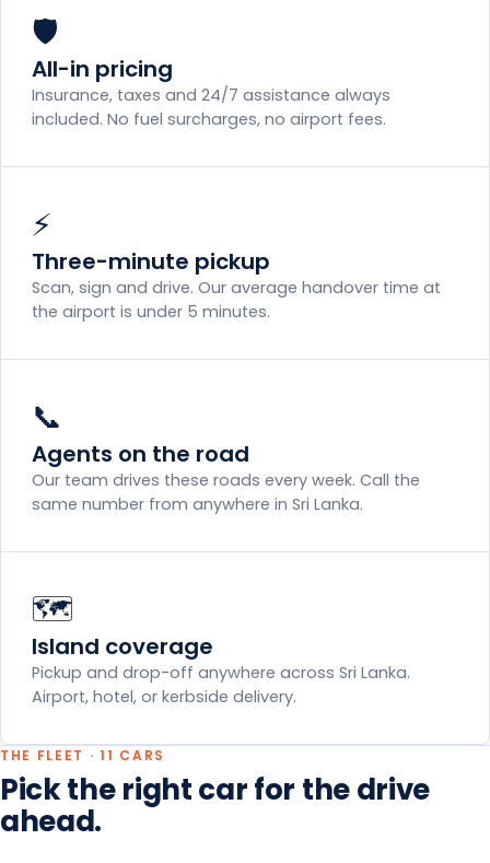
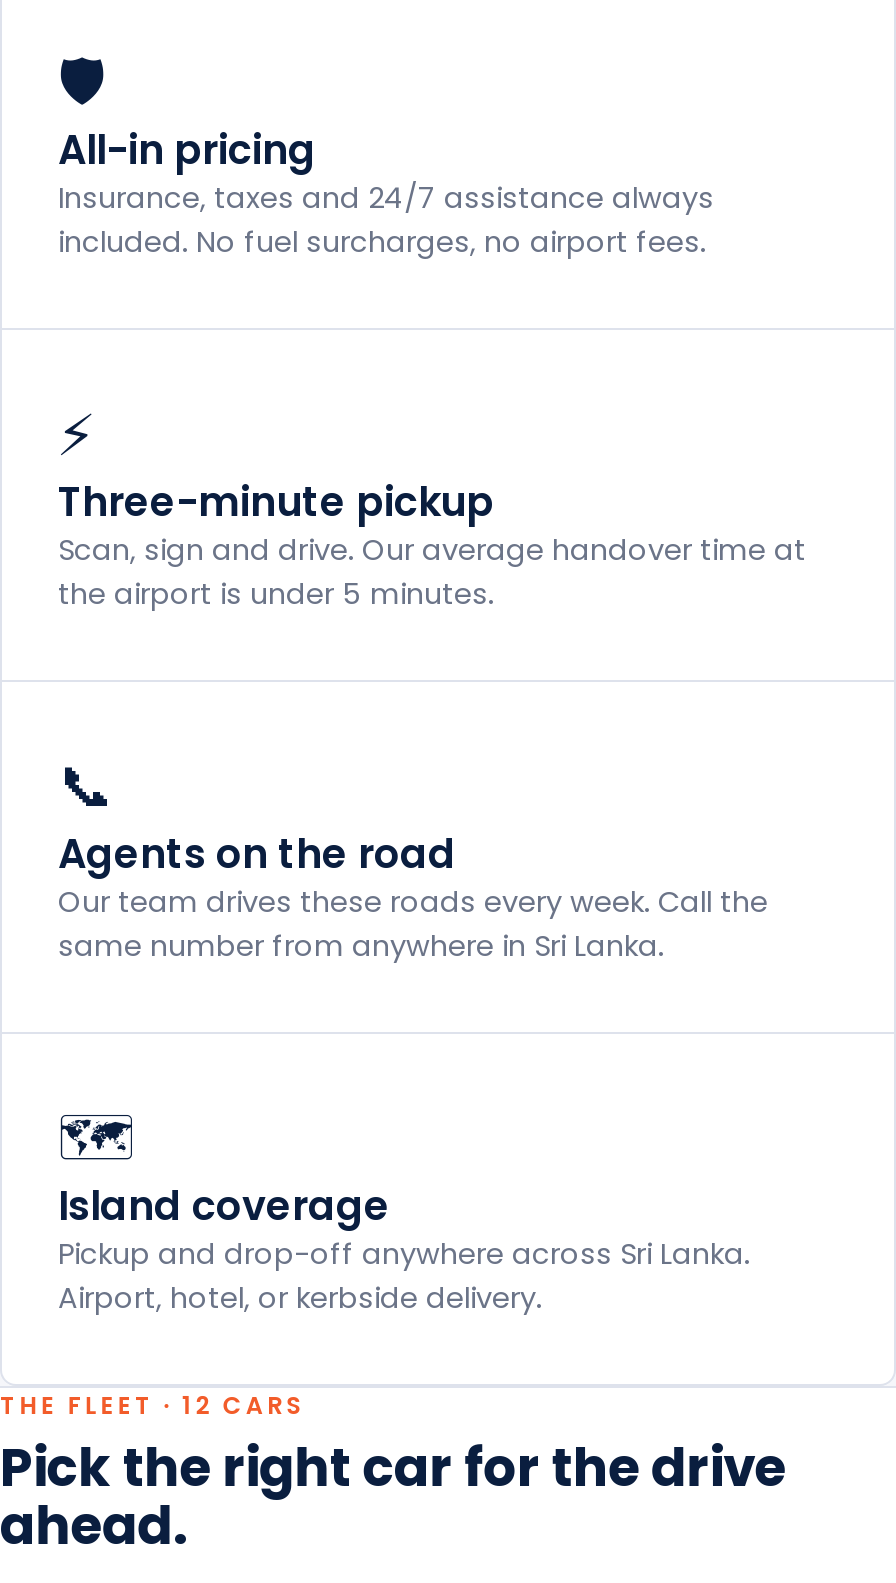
- THE FLEET · 11 CARS
+ THE FLEET · 12 CARS
